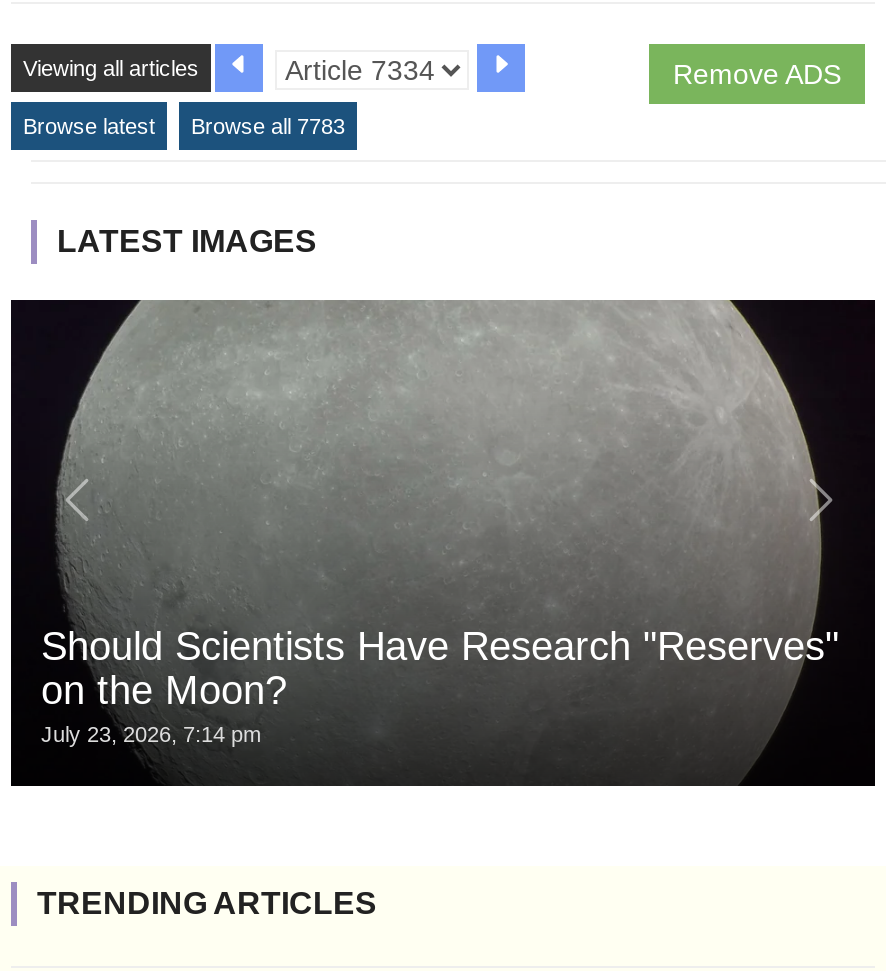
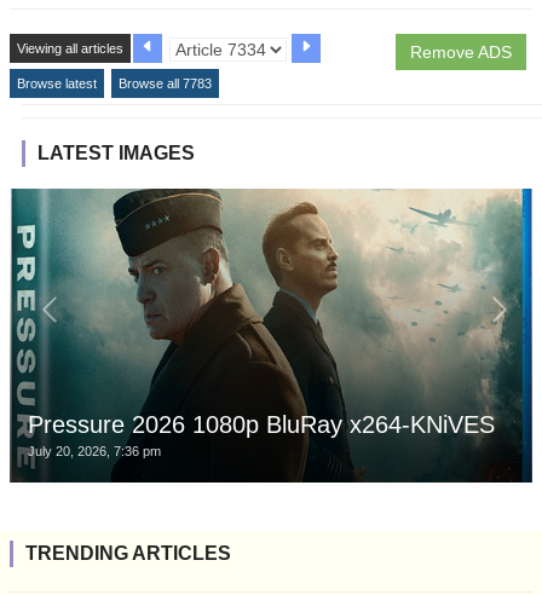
- [image]
- Should Scientists Have Research "Reserves"
- on the Moon?
- July 23, 2026, 7:14 pm
+ [image]
+ Pressure 2026 1080p BluRay x264-KNiVES
+ July 20, 2026, 7:36 pm
